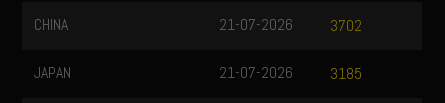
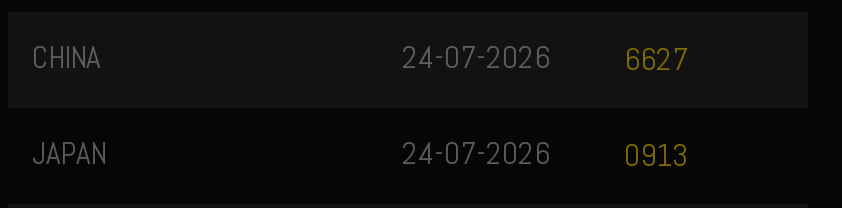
- 21-07-2026
+ 24-07-2026

- 3702
+ 6627

- 21-07-2026
+ 24-07-2026

- 3185
+ 0913
